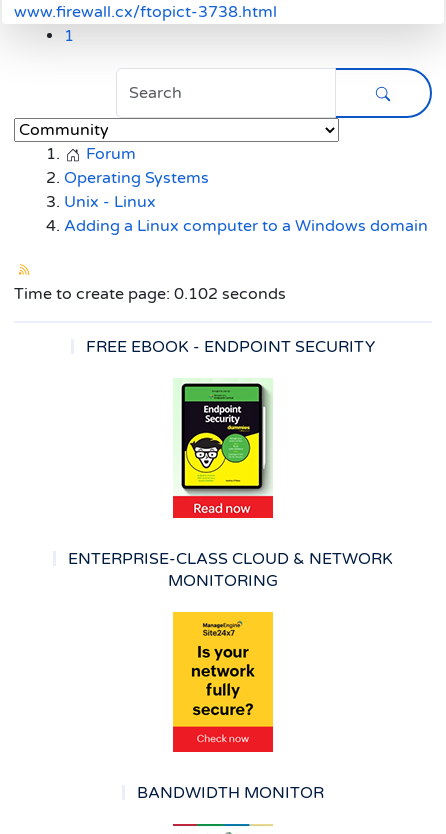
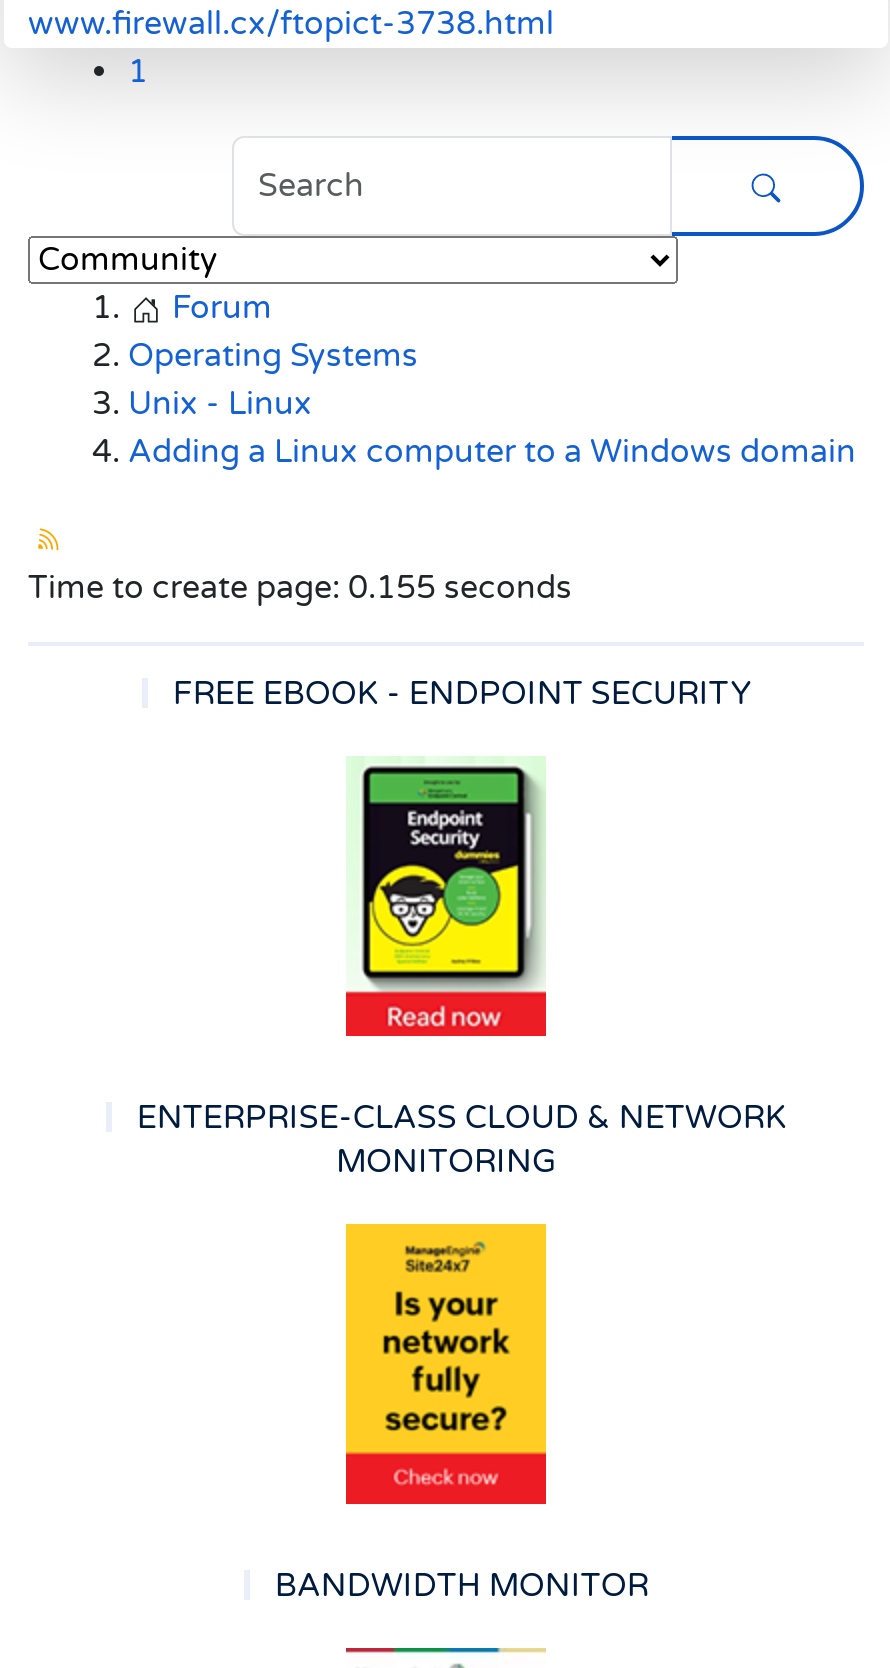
- Time to create page: 0.102 seconds
+ Time to create page: 0.155 seconds
